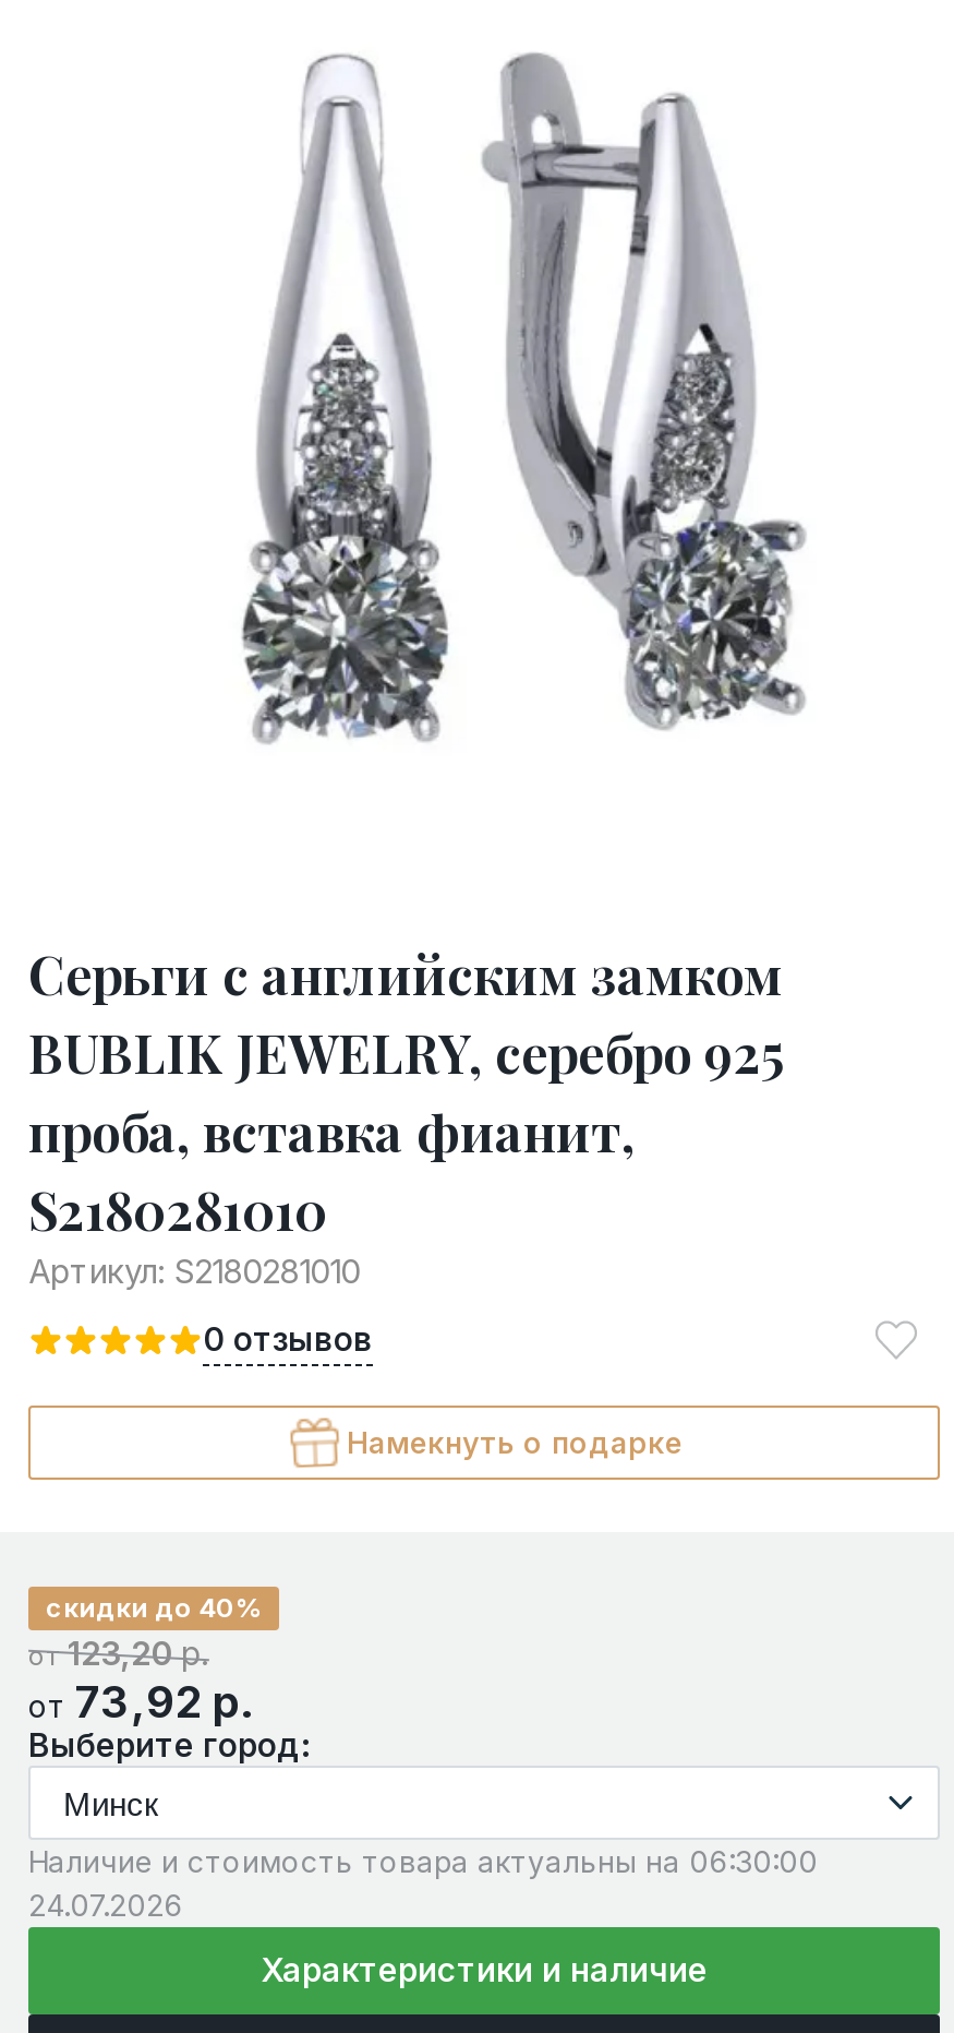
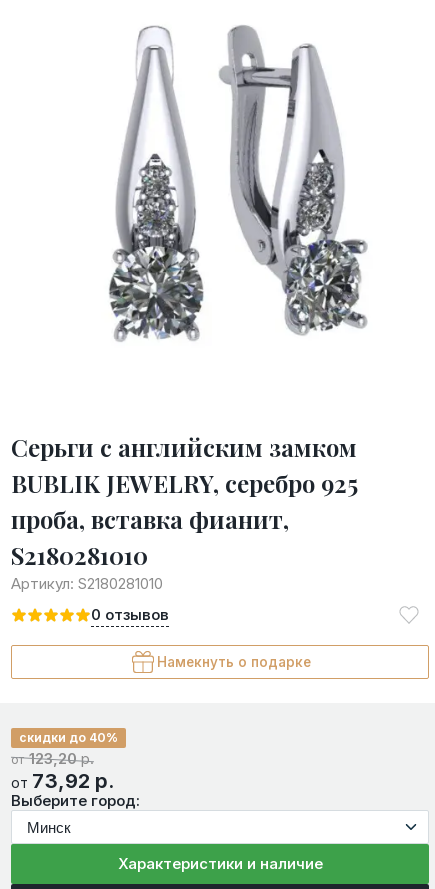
- Наличие и стоимость товара актуальны на 06:30:00
- 24.07.2026
